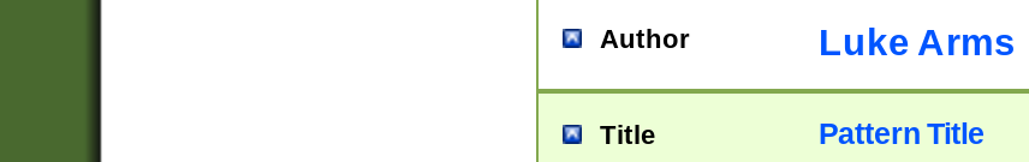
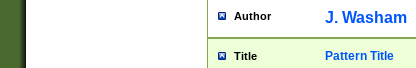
- Luke Arms
+ J. Washam
